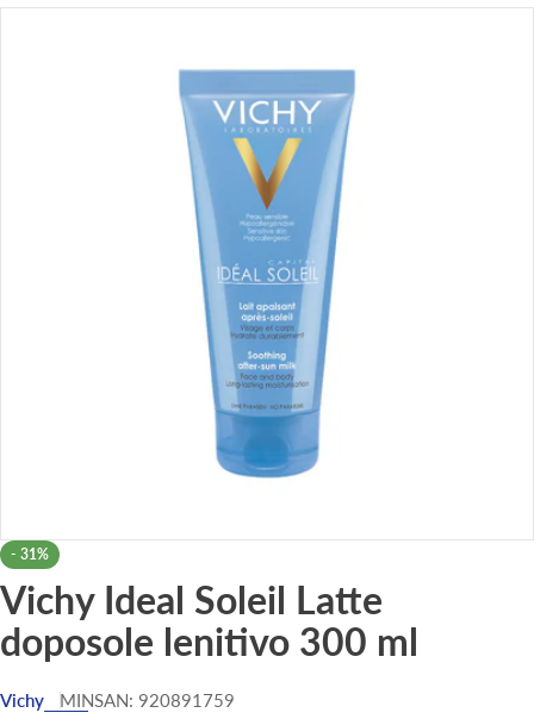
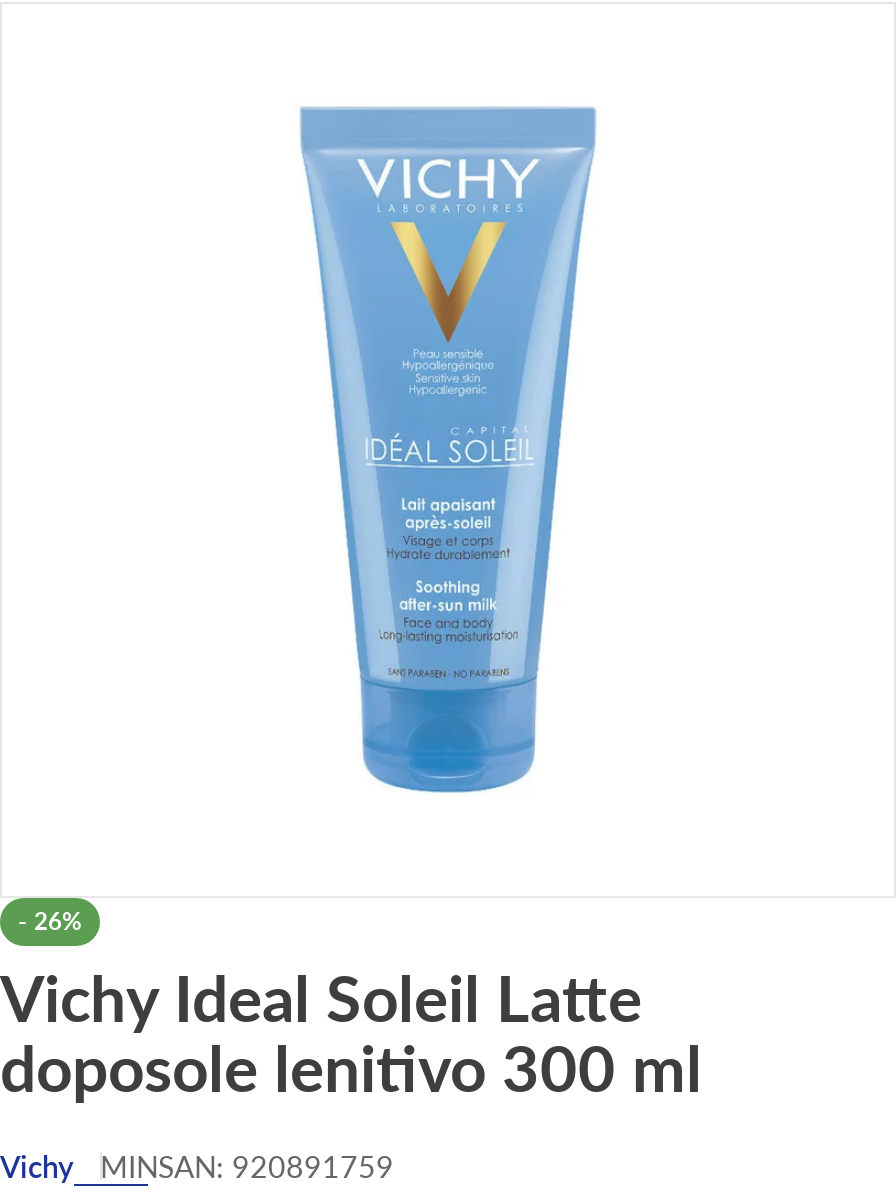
- - 31%
+ - 26%
